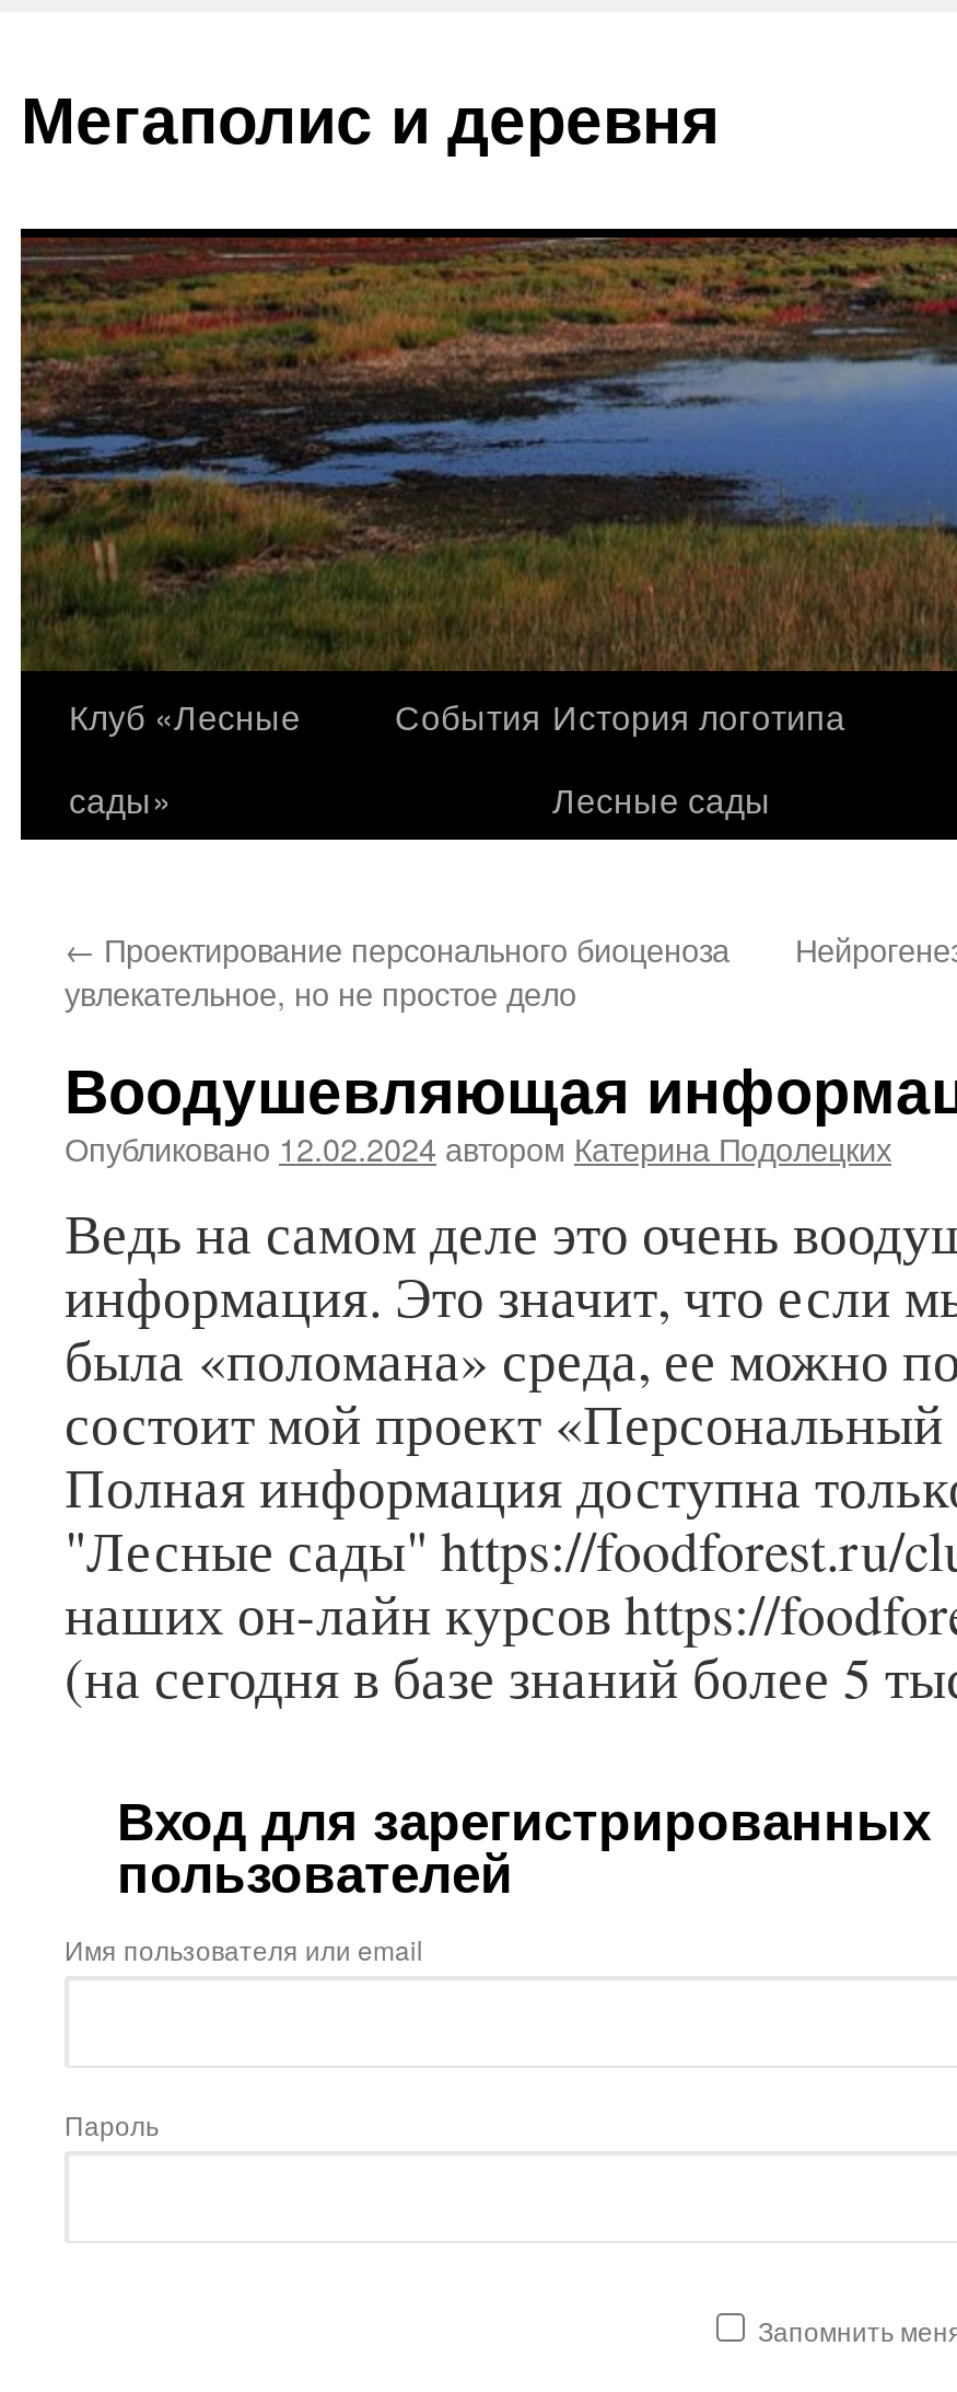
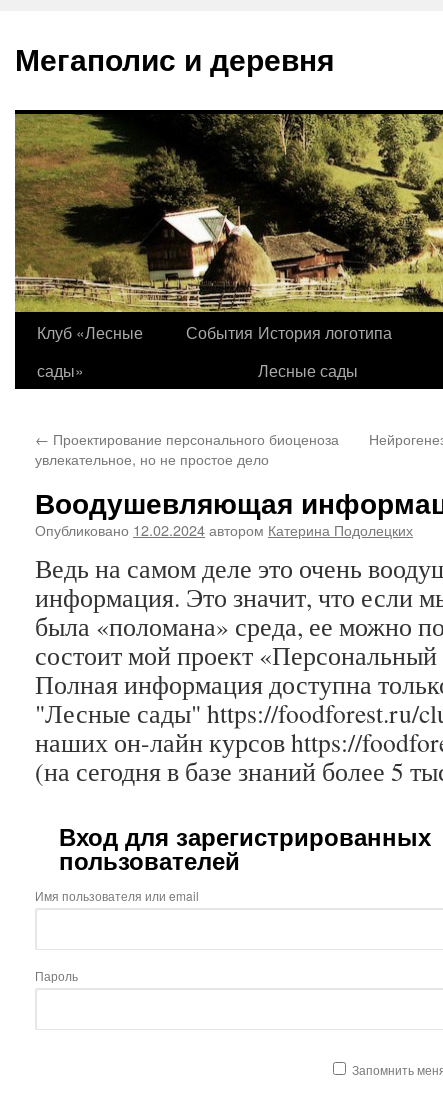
- [image]
+ [image]
